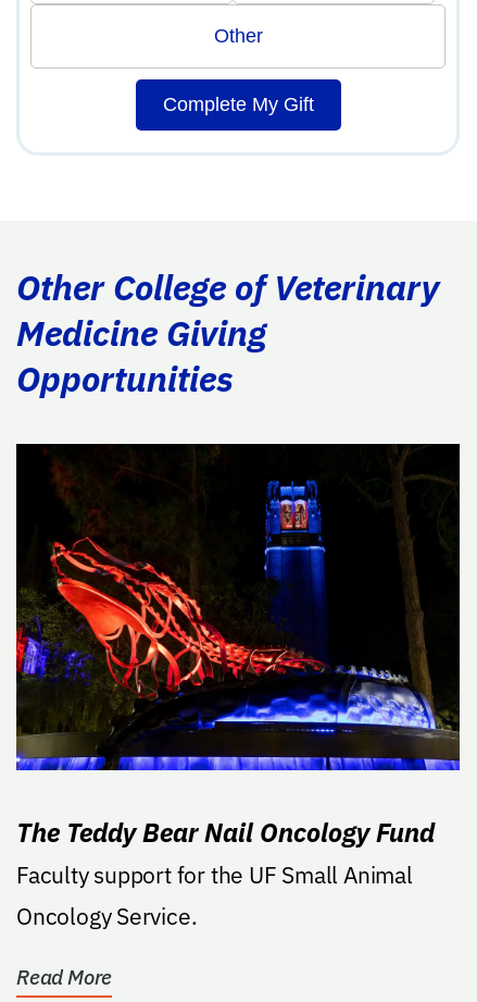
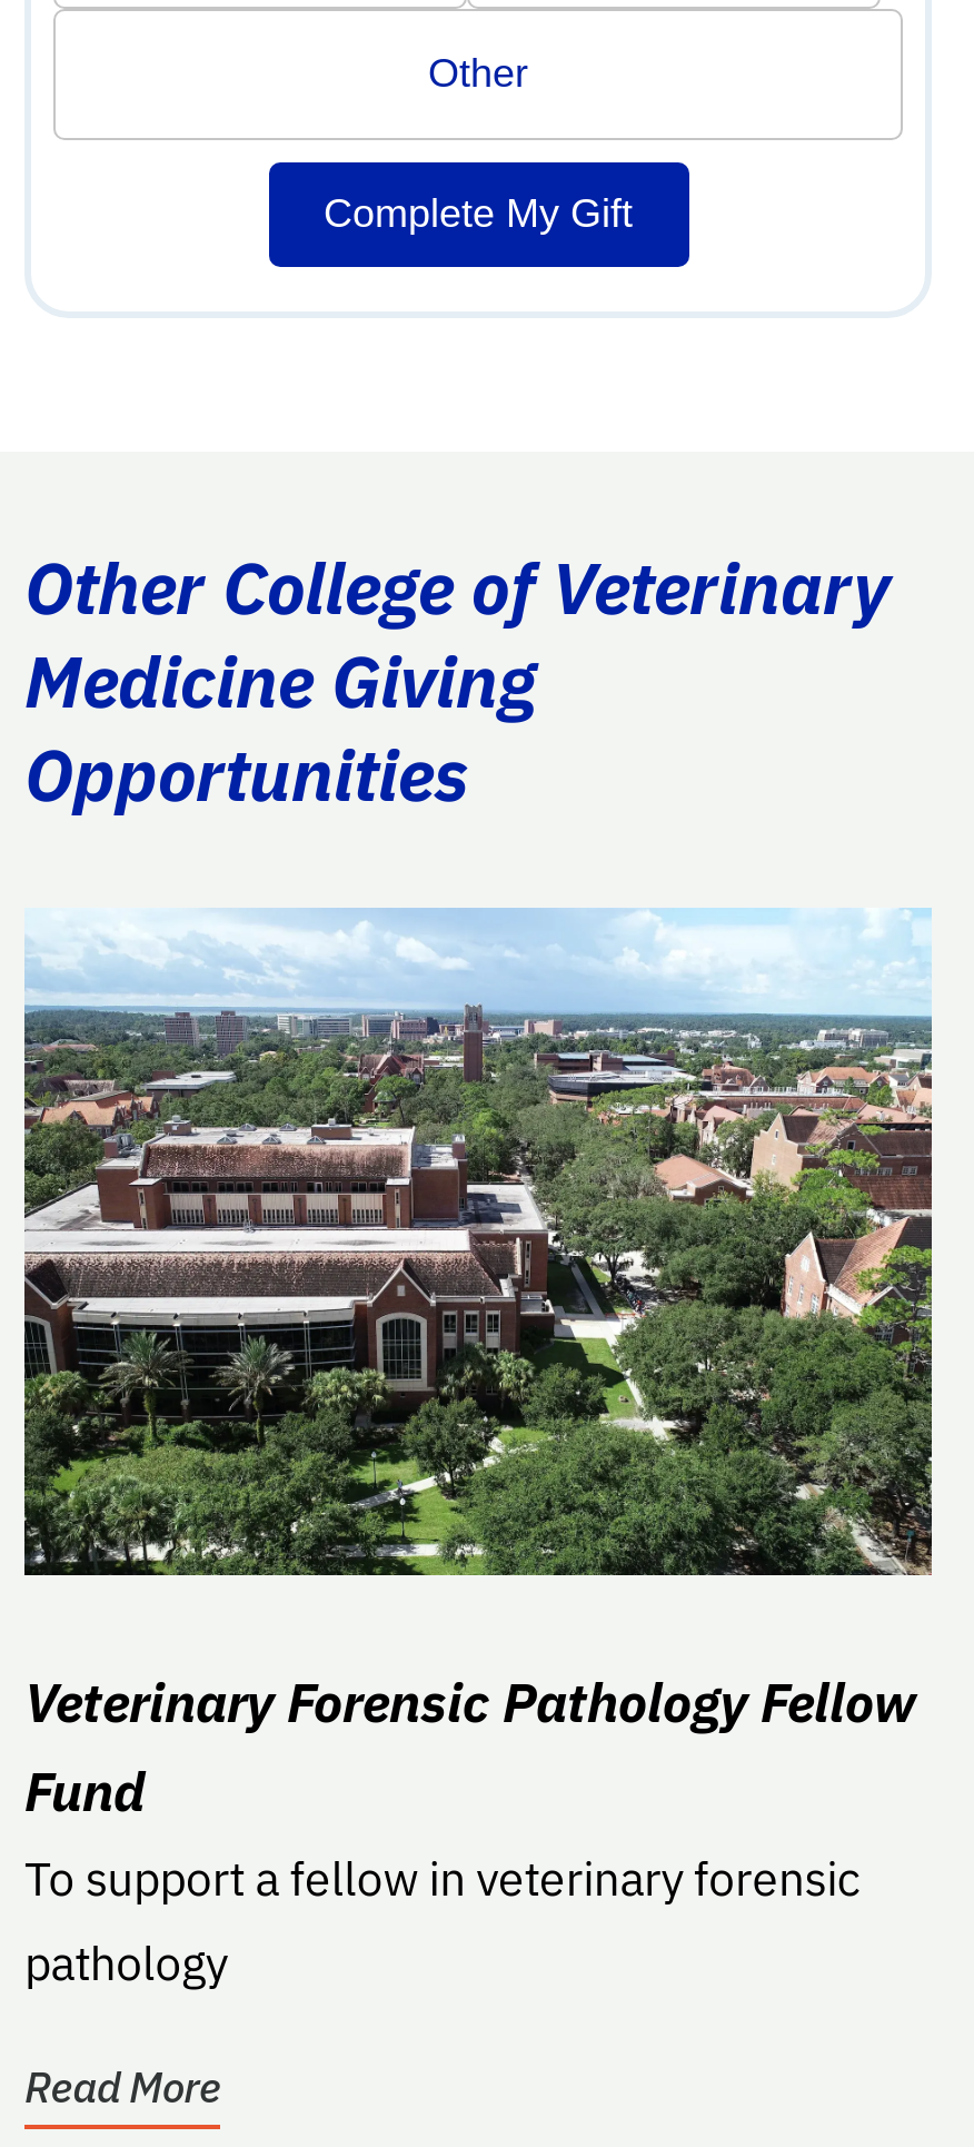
- [image]
+ [image]

- The Teddy Bear Nail Oncology Fund
- Faculty support for the UF Small Animal
- Oncology Service.
+ Veterinary Forensic Pathology Fellow
+ Fund
+ To support a fellow in veterinary forensic
+ pathology
